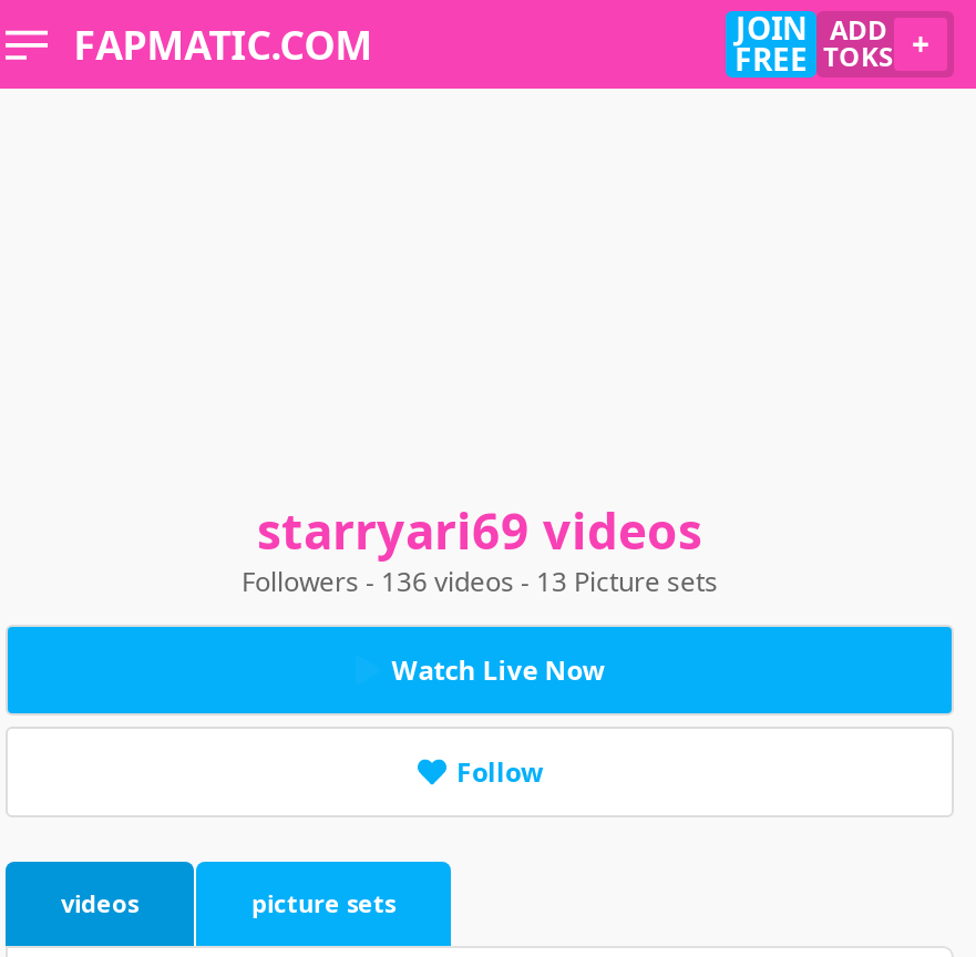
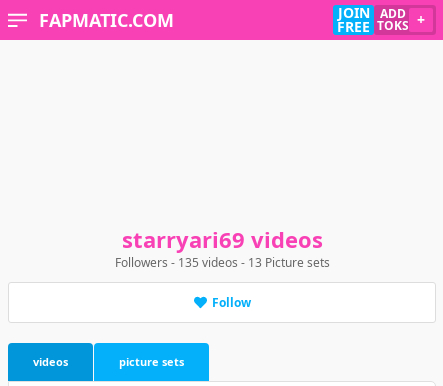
- Followers -136 videos - 13 Picture sets
- Watch Live Now
+ Followers - 135 videos - 13 Picture sets
